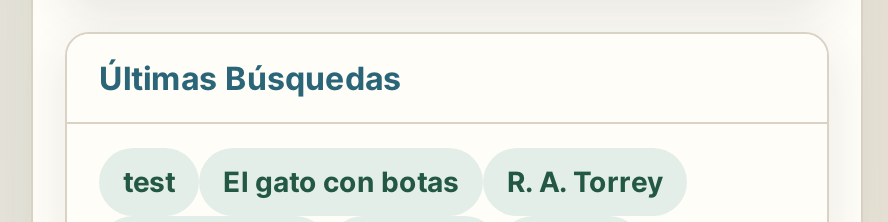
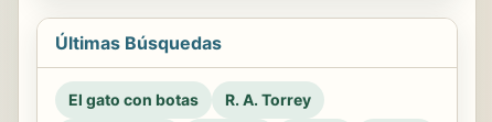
- test
